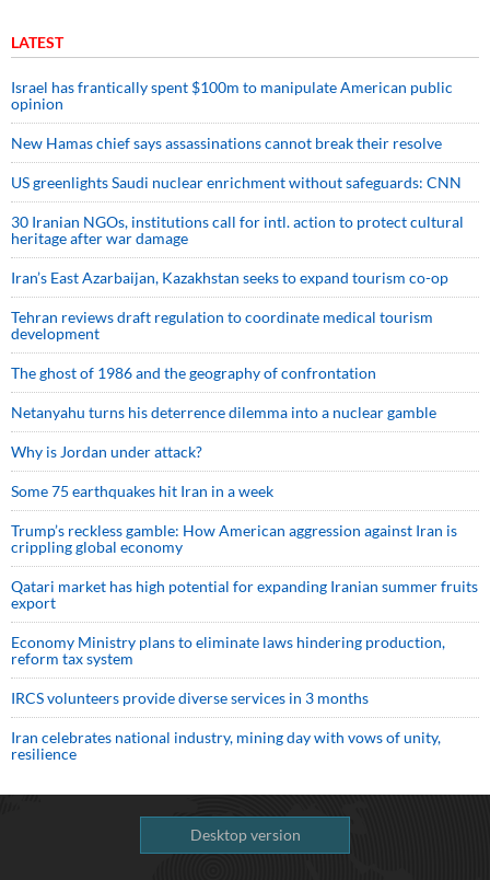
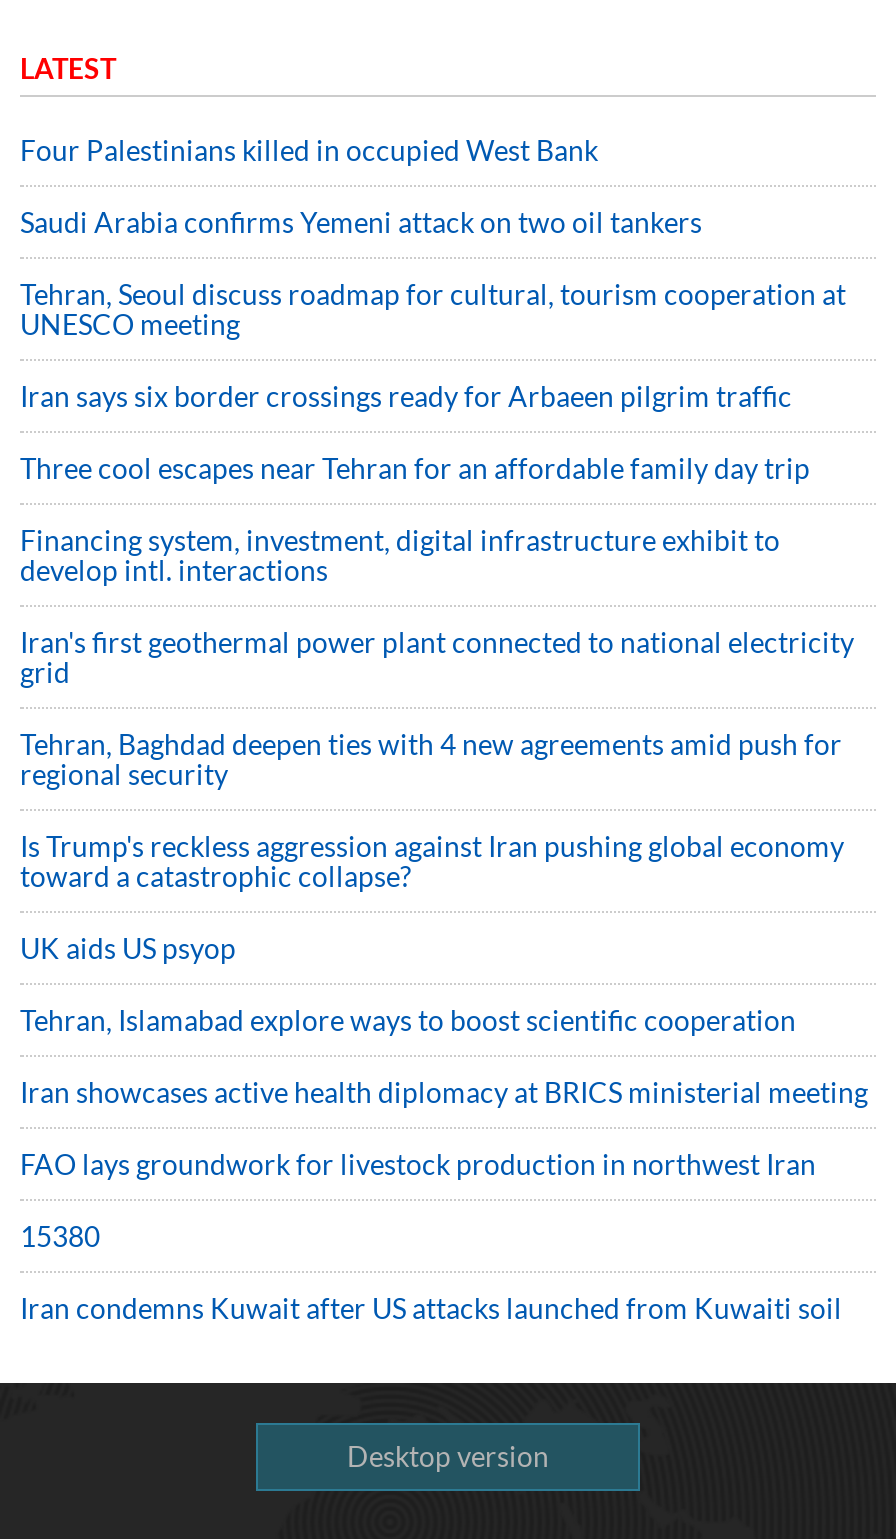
- Israel has frantically spent $100m to manipulate American public
- opinion
+ Four Palestinians killed in occupied West Bank

- New Hamas chief says assassinations cannot break their resolve
+ Saudi Arabia confirms Yemeni attack on two oil tankers

- US greenlights Saudi nuclear enrichment without safeguards: CNN
+ Tehran, Seoul discuss roadmap for cultural, tourism cooperation at
+ UNESCO meeting

- 30 Iranian NGOs, institutions call for intl. action to protect cultural
- heritage after war damage
+ Iran says six border crossings ready for Arbaeen pilgrim traffic

- Iran’s East Azarbaijan, Kazakhstan seeks to expand tourism co-op
+ Three cool escapes near Tehran for an affordable family day trip

- Tehran reviews draft regulation to coordinate medical tourism
- development
+ Financing system, investment, digital infrastructure exhibit to
+ develop intl. interactions

- The ghost of 1986 and the geography of confrontation
+ Iran's first geothermal power plant connected to national electricity
+ grid

- Netanyahu turns his deterrence dilemma into a nuclear gamble
+ Tehran, Baghdad deepen ties with 4 new agreements amid push for
+ regional security

- Why is Jordan under attack?
+ Is Trump's reckless aggression against Iran pushing global economy
+ toward a catastrophic collapse?

- Some 75 earthquakes hit Iran in a week
+ UK aids US psyop

- Trump’s reckless gamble: How American aggression against Iran is
- crippling global economy
+ Tehran, Islamabad explore ways to boost scientific cooperation

- Qatari market has high potential for expanding Iranian summer fruits
- export
+ Iran showcases active health diplomacy at BRICS ministerial meeting

- Economy Ministry plans to eliminate laws hindering production,
- reform tax system
+ FAO lays groundwork for livestock production in northwest Iran

- IRCS volunteers provide diverse services in 3 months
+ 15380

- Iran celebrates national industry, mining day with vows of unity,
- resilience
+ Iran condemns Kuwait after US attacks launched from Kuwaiti soil
